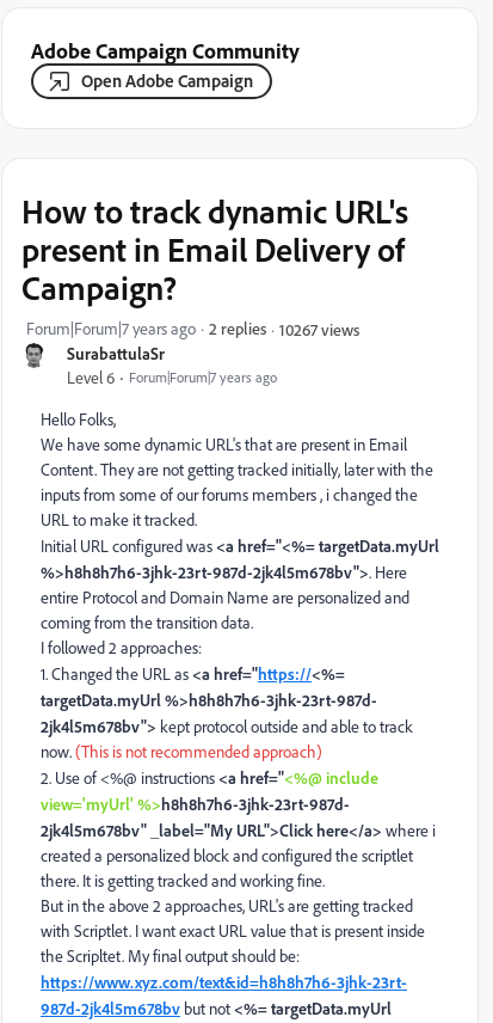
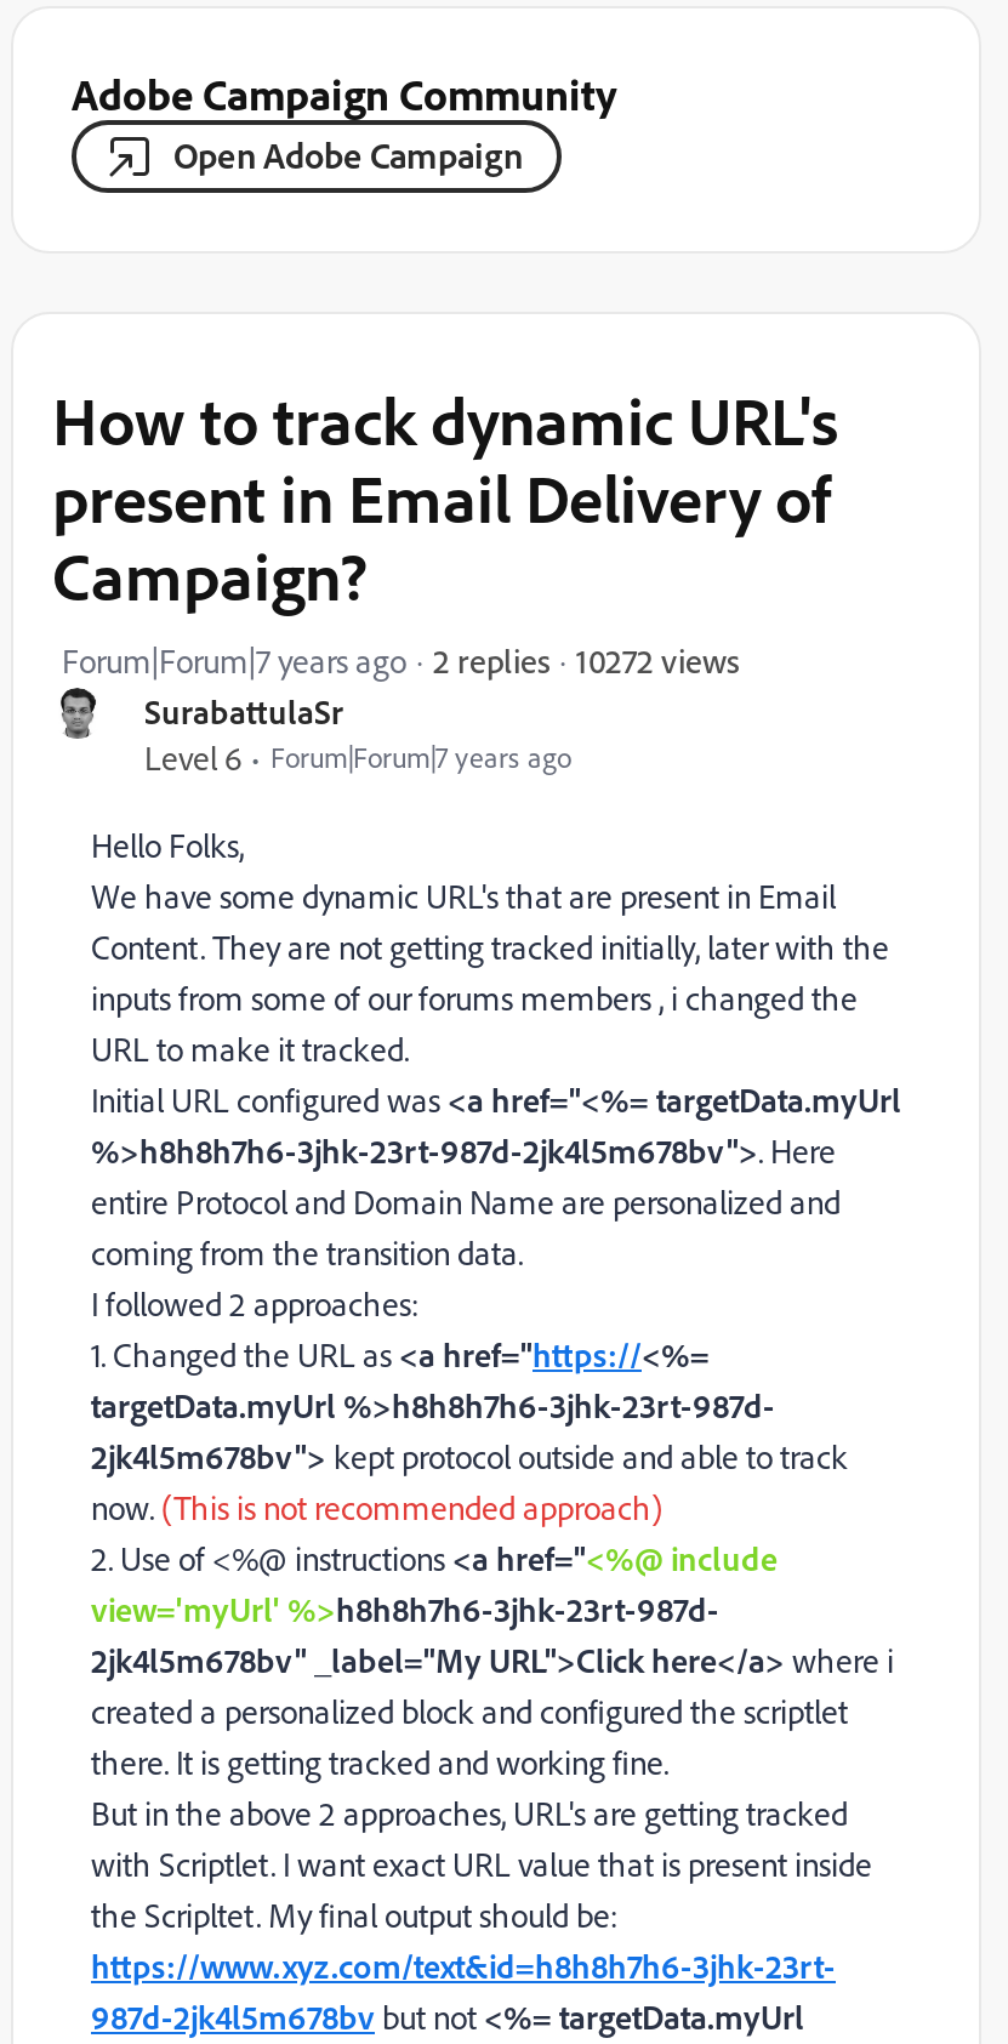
- 10267 views
+ 10272 views
